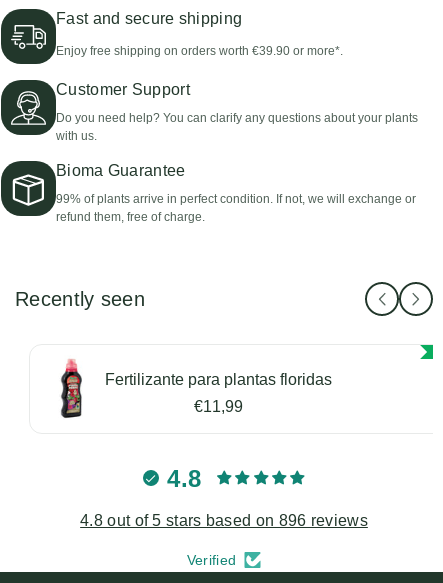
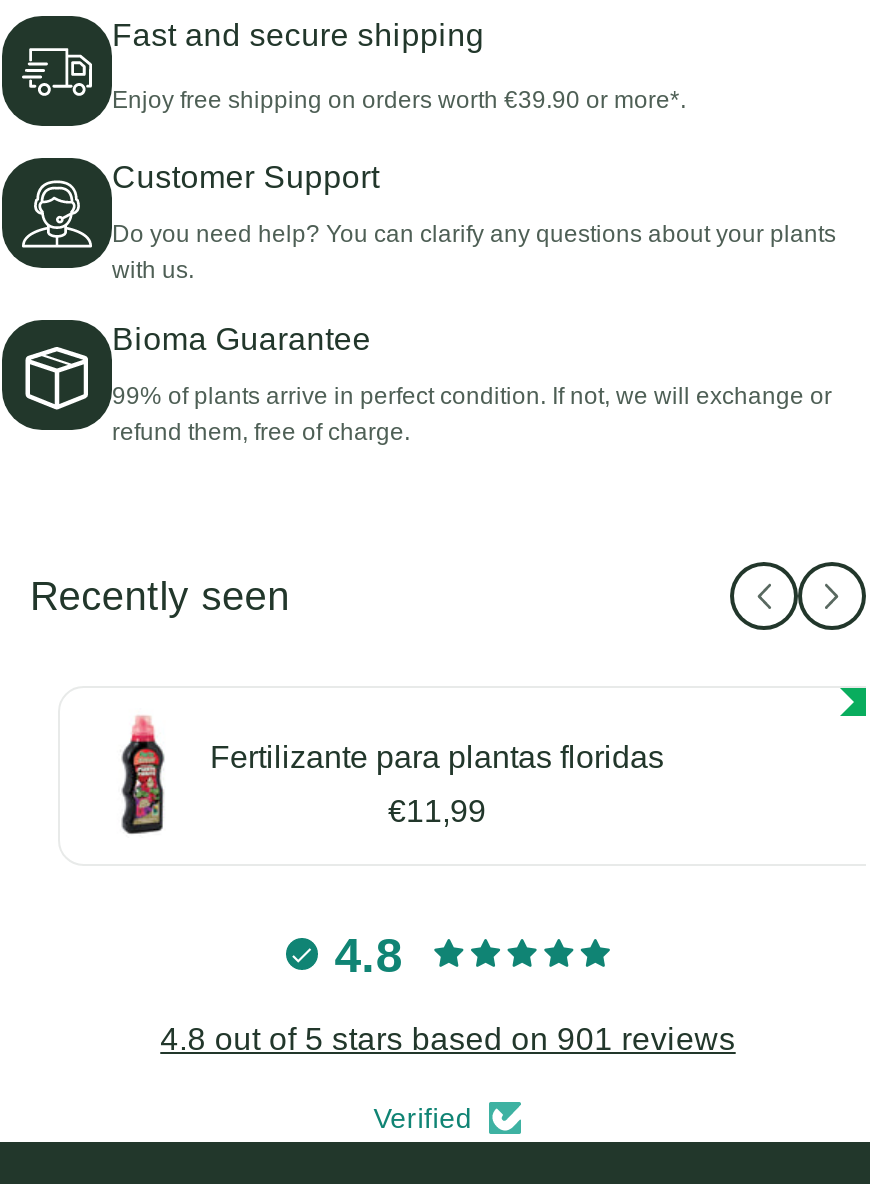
- 4.8 out of 5 stars based on 896 reviews
+ 4.8 out of 5 stars based on 901 reviews
